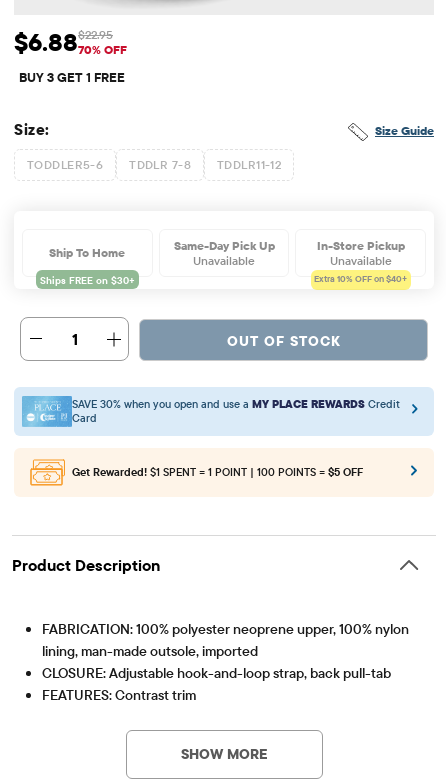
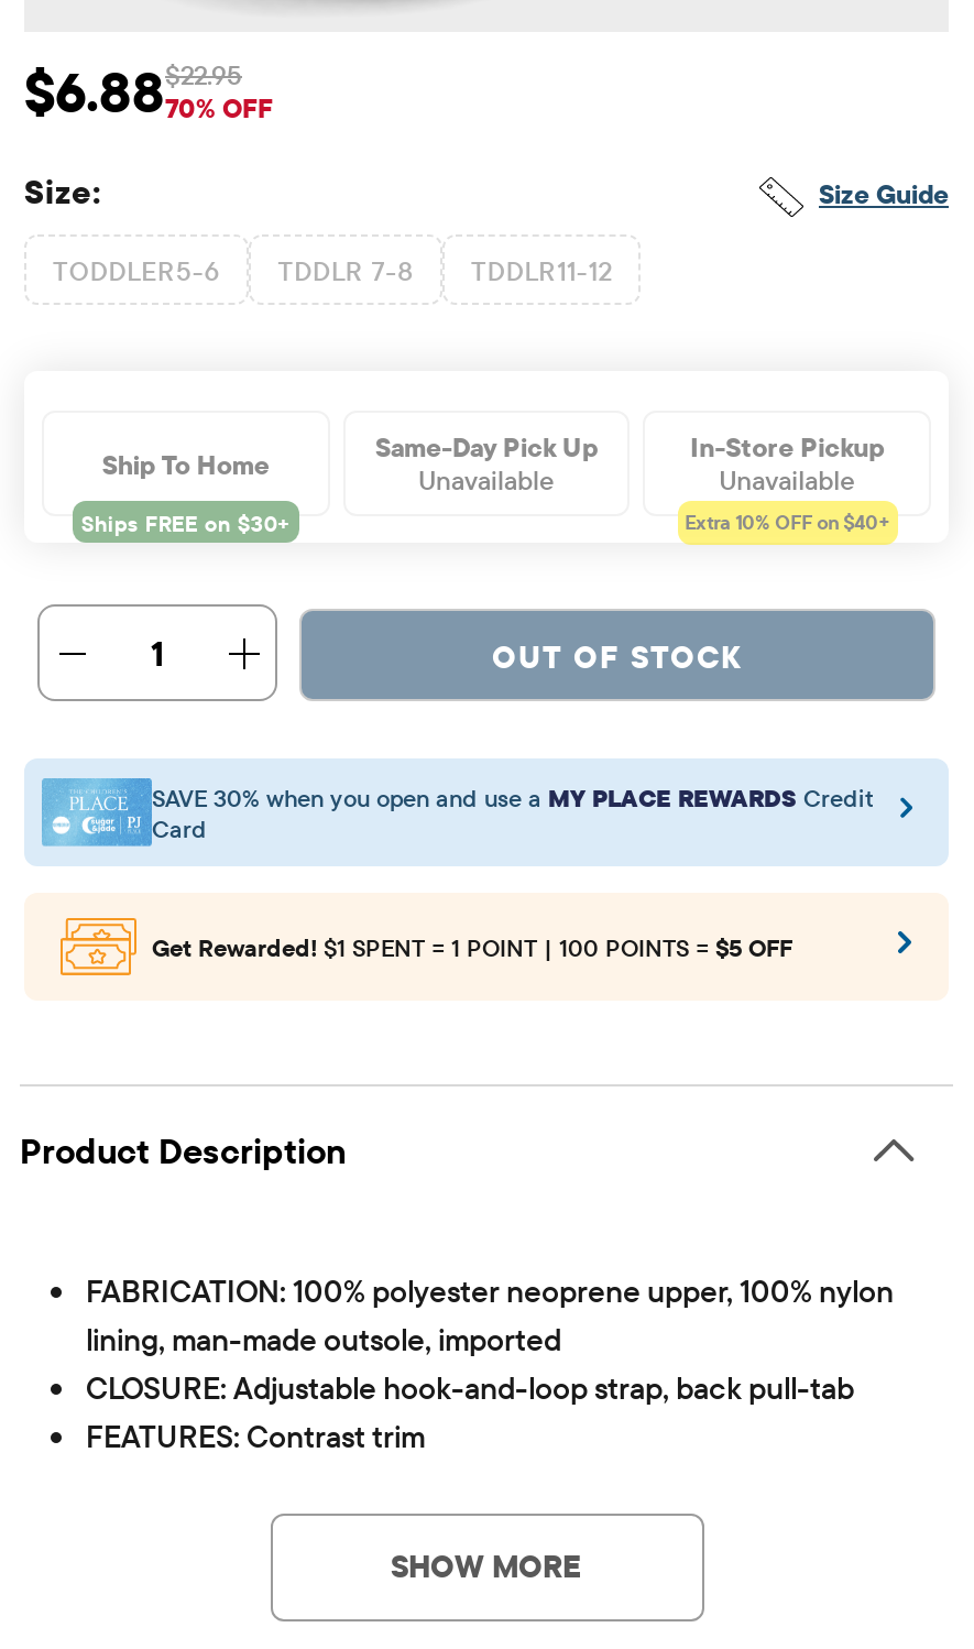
- BUY 3 GET 1 FREE
